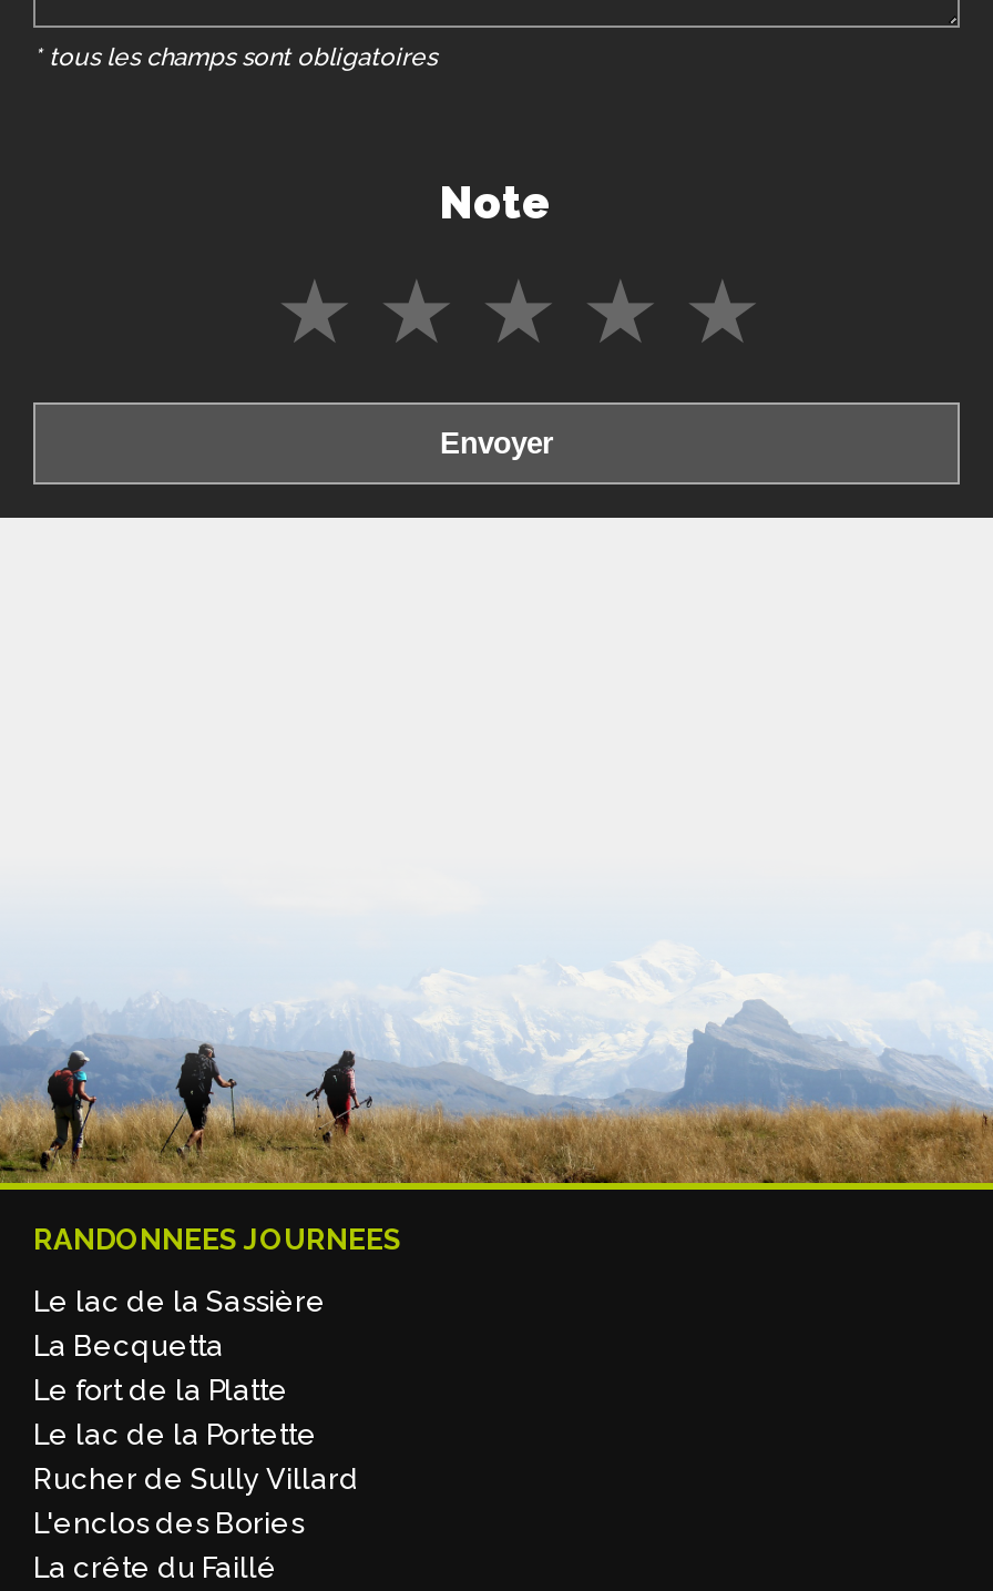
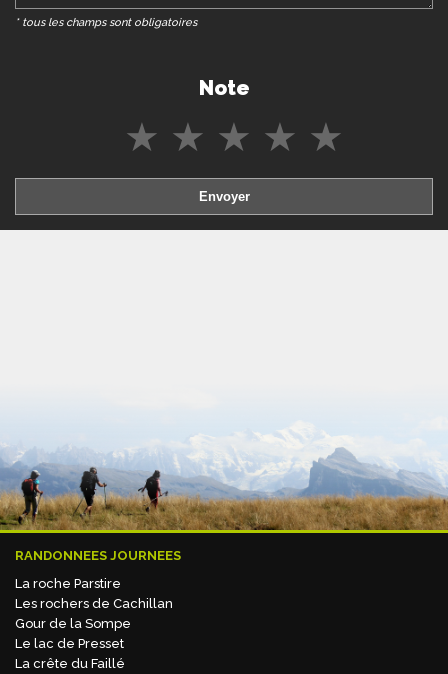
- Le lac de la Sassière
- La Becquetta
- Le fort de la Platte
- Le lac de la Portette
- Rucher de Sully Villard
- L'enclos des Bories
+ La roche Parstire
+ Les rochers de Cachillan
+ Gour de la Sompe
+ Le lac de Presset
